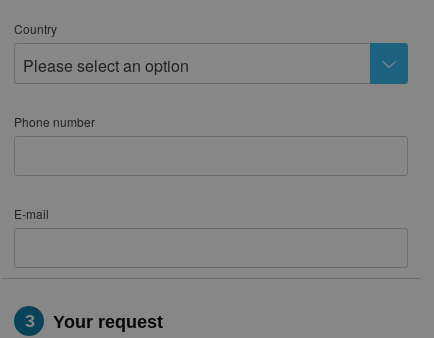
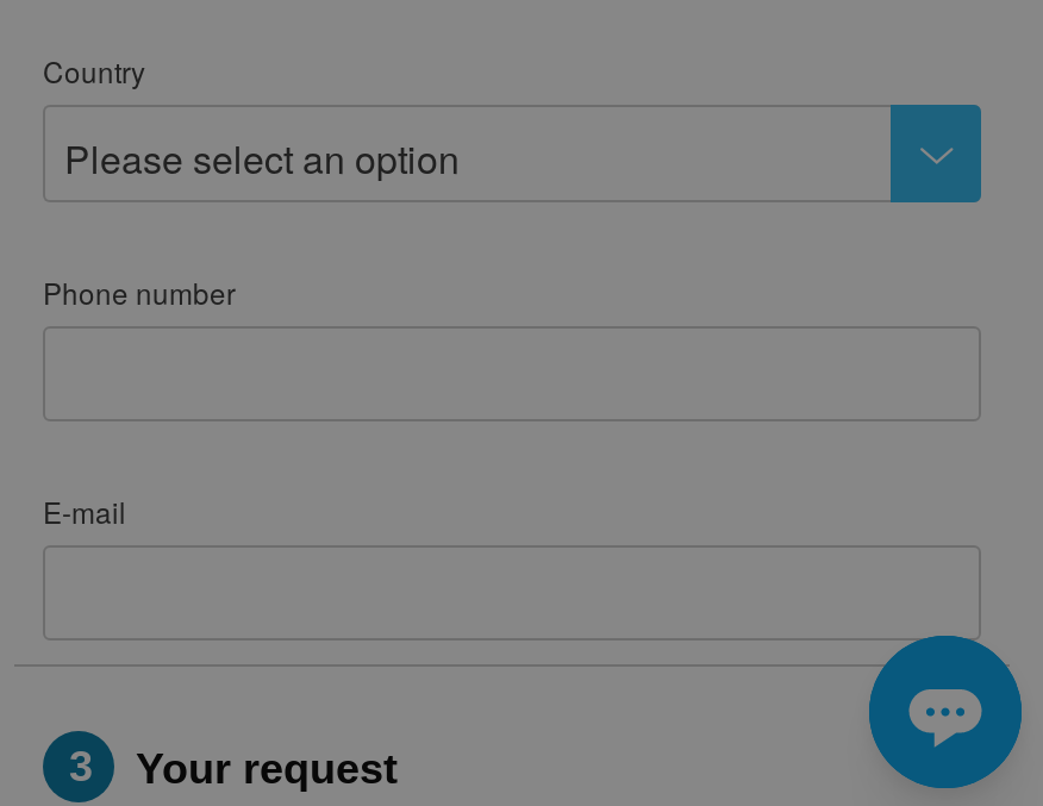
+ [image]
